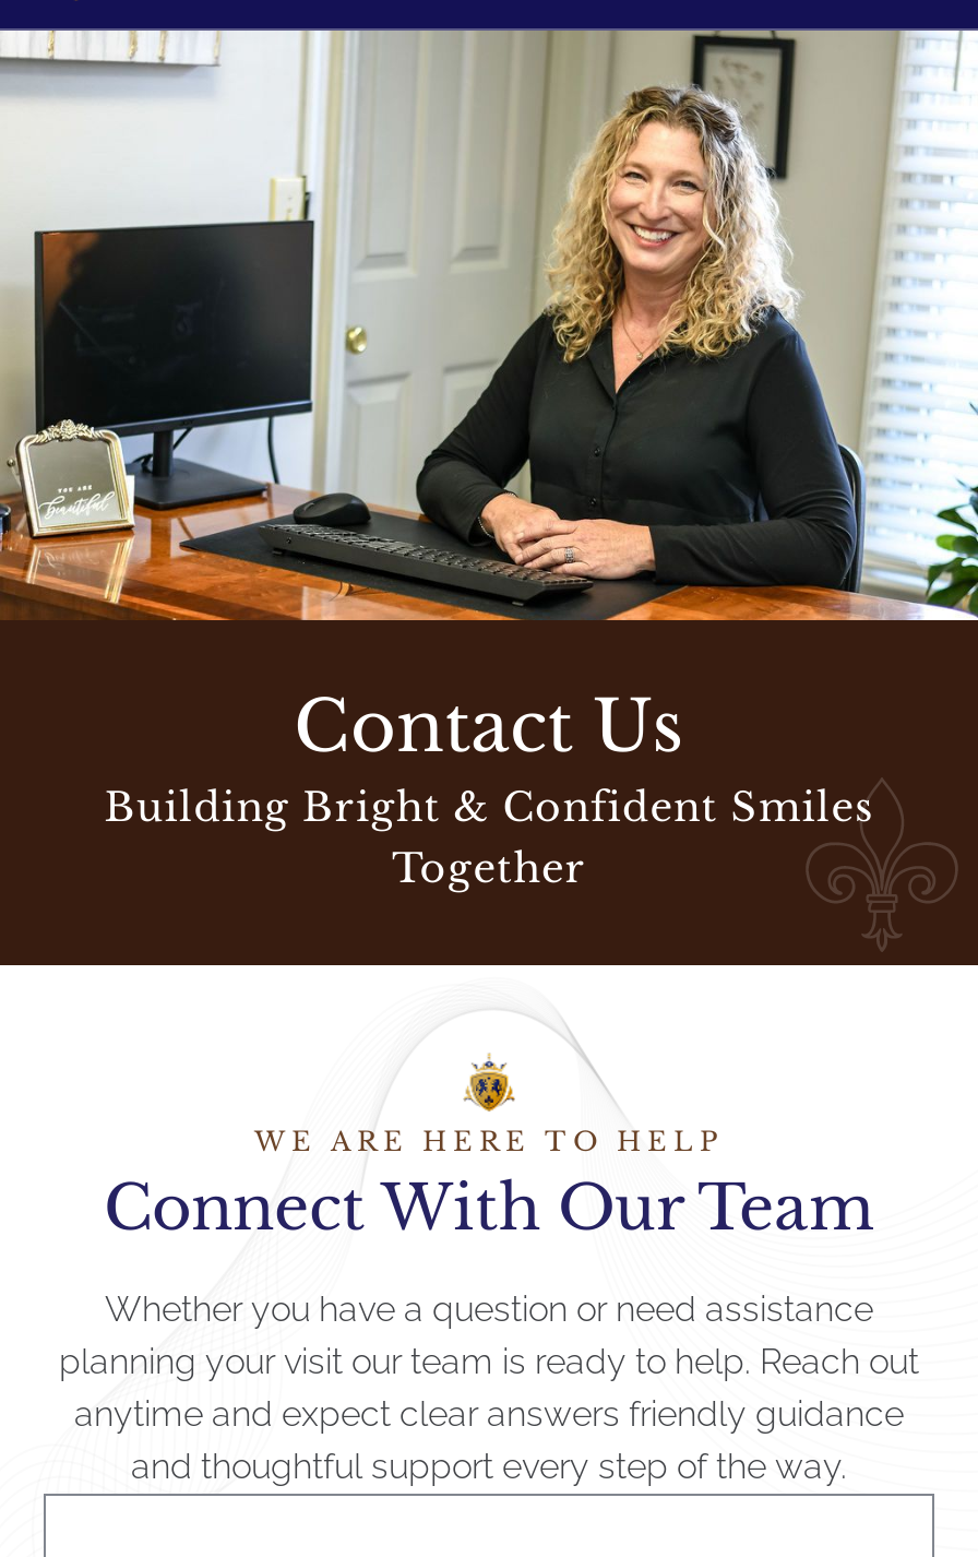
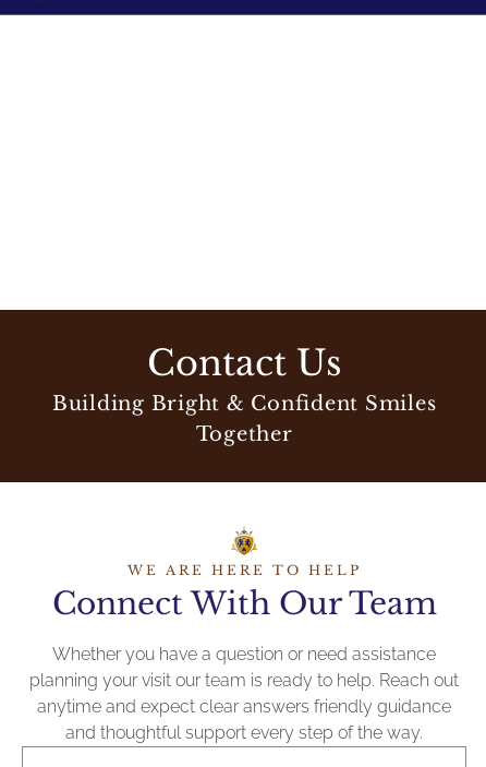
- [image]
